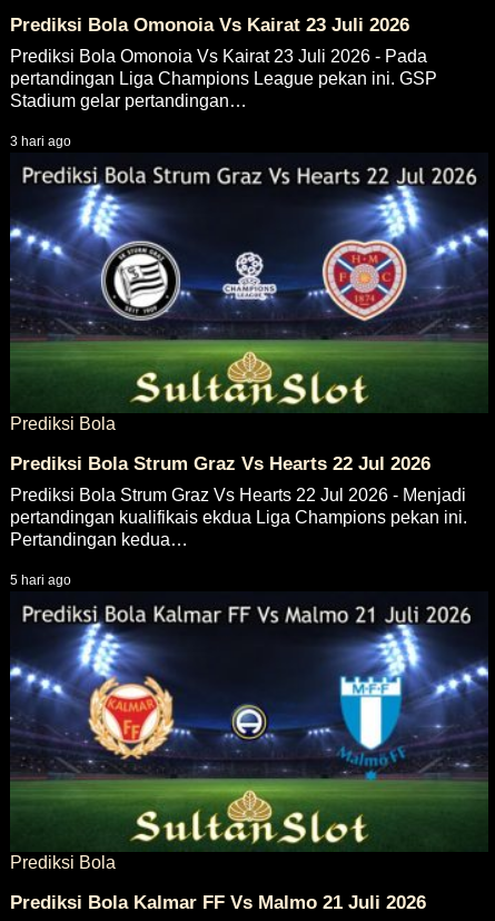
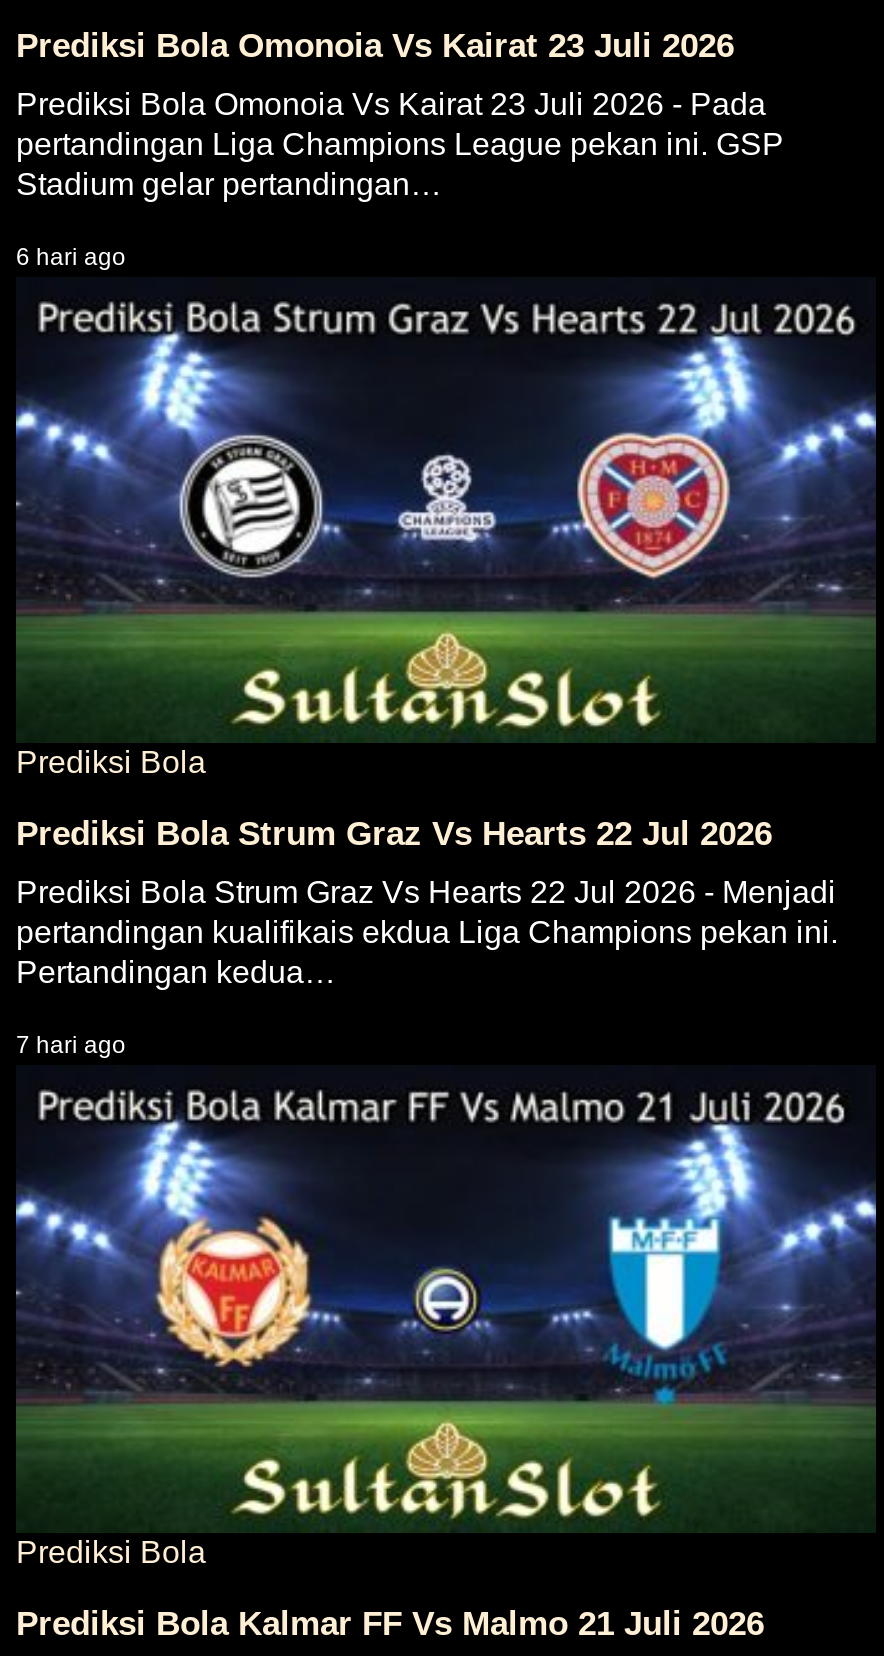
- 3 hari ago
+ 6 hari ago

- 5 hari ago
+ 7 hari ago
